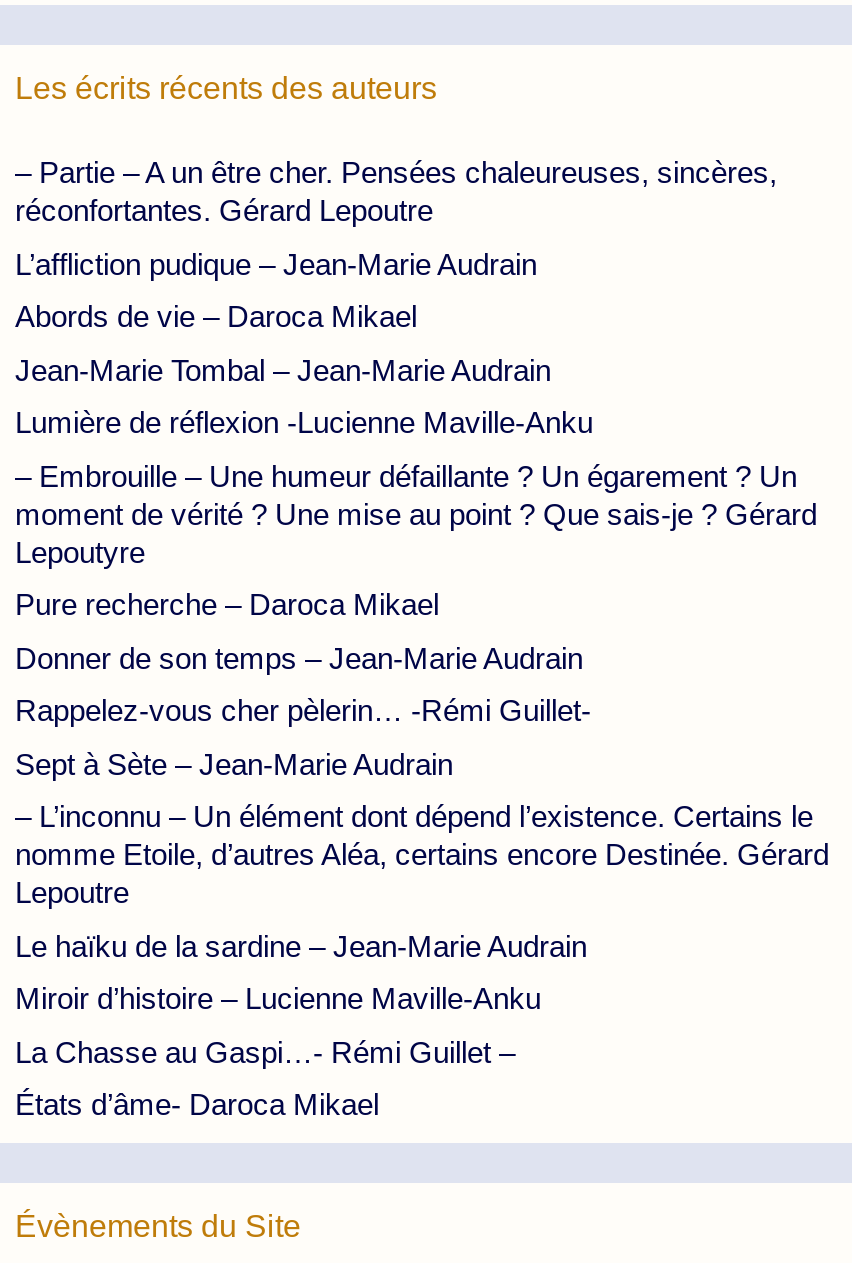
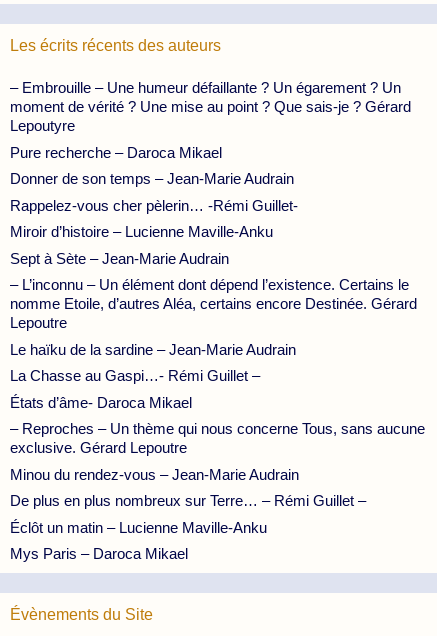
- – Partie – A un être cher. Pensées chaleureuses, sincères,
- réconfortantes. Gérard Lepoutre
- L’affliction pudique – Jean-Marie Audrain
- Abords de vie – Daroca Mikael
- Jean-Marie Tombal – Jean-Marie Audrain
- Lumière de réflexion -Lucienne Maville-Anku

moved up: – Embrouille – Une humeur défaillante ? Un égarement ? Un | moment de vérité ? Une mise au point ? Que sais-je ? Gérard | Lepoutyre | Pure recherche – Daroca Mikael | Donner de son temps – Jean-Marie Audrain | Rappelez-vous cher pèlerin… -Rémi Guillet-

moved up: Sept à Sète – Jean-Marie Audrain | – L’inconnu – Un élément dont dépend l’existence. Certains le | nomme Etoile, d’autres Aléa, certains encore Destinée. Gérard | Lepoutre | Le haïku de la sardine – Jean-Marie Audrain

moved up: Miroir d’histoire – Lucienne Maville-Anku

moved up: La Chasse au Gaspi…- Rémi Guillet – | États d’âme- Daroca Mikael

+ – Reproches – Un thème qui nous concerne Tous, sans aucune
+ exclusive. Gérard Lepoutre
+ Minou du rendez-vous – Jean-Marie Audrain
+ De plus en plus nombreux sur Terre… – Rémi Guillet –
+ Éclôt un matin – Lucienne Maville-Anku
+ Mys Paris – Daroca Mikael
